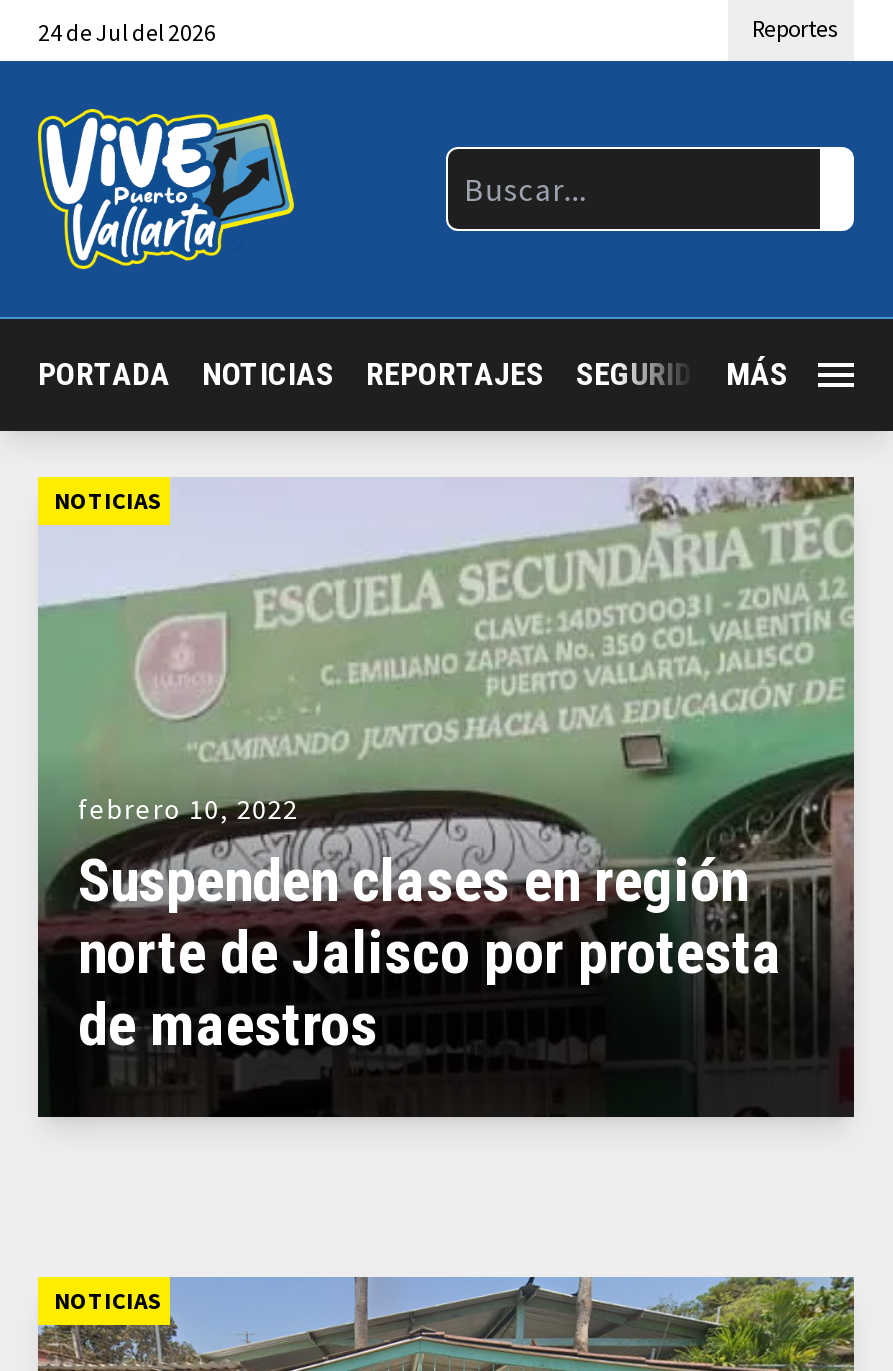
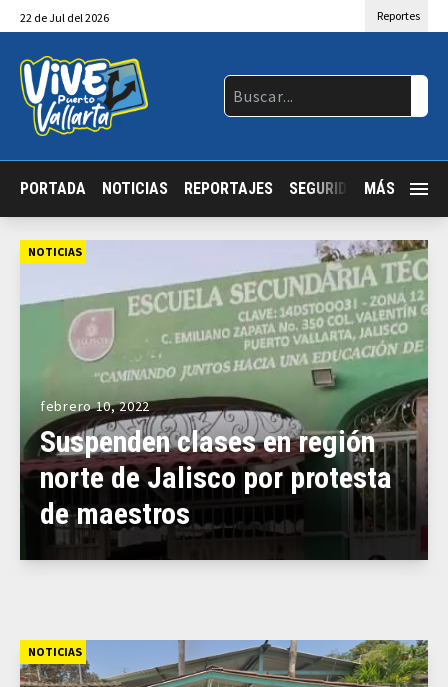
- 24deJul del 2026
+ 22deJul del 2026
